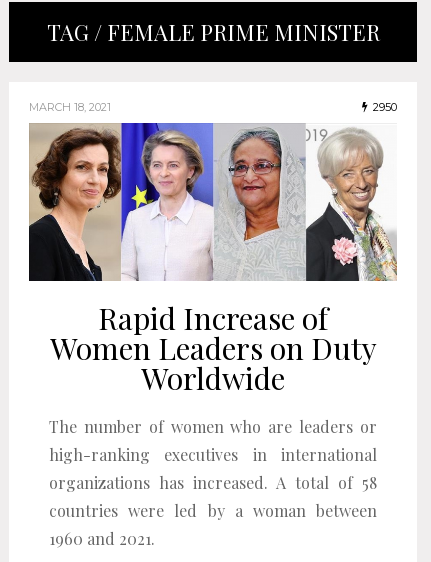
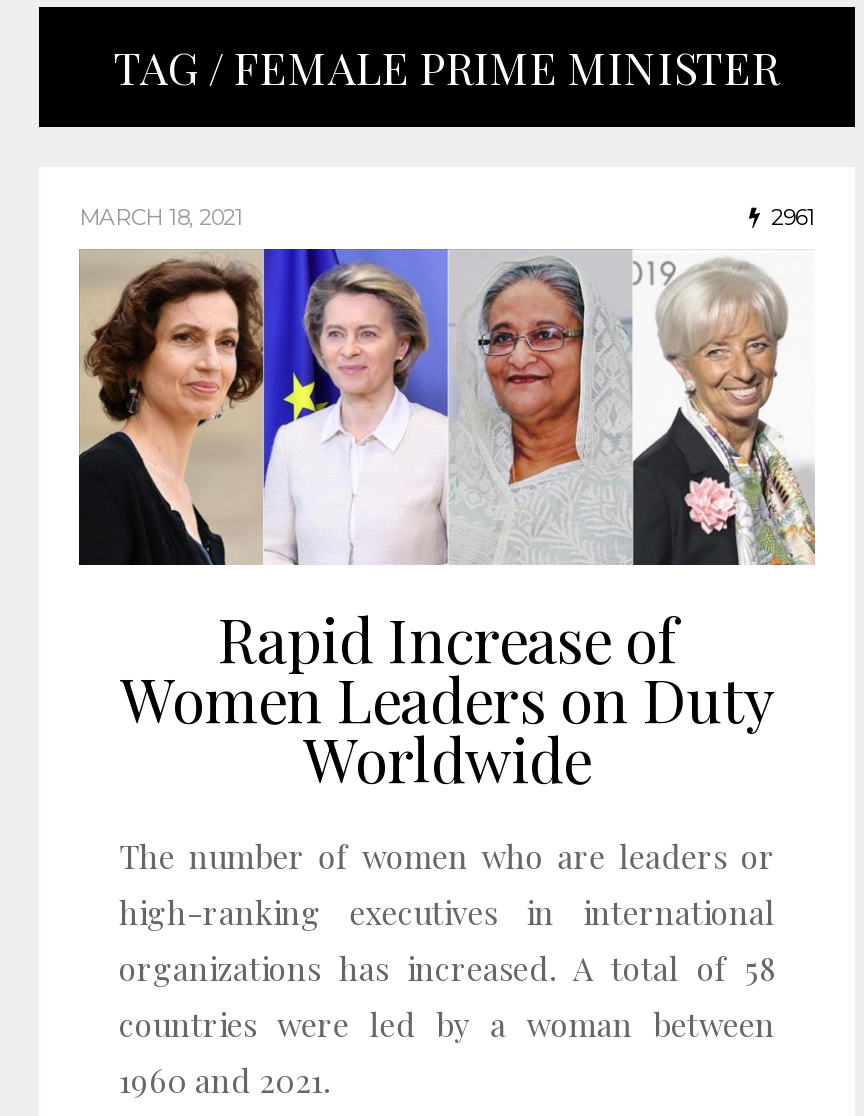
- 2950
+ 2961
